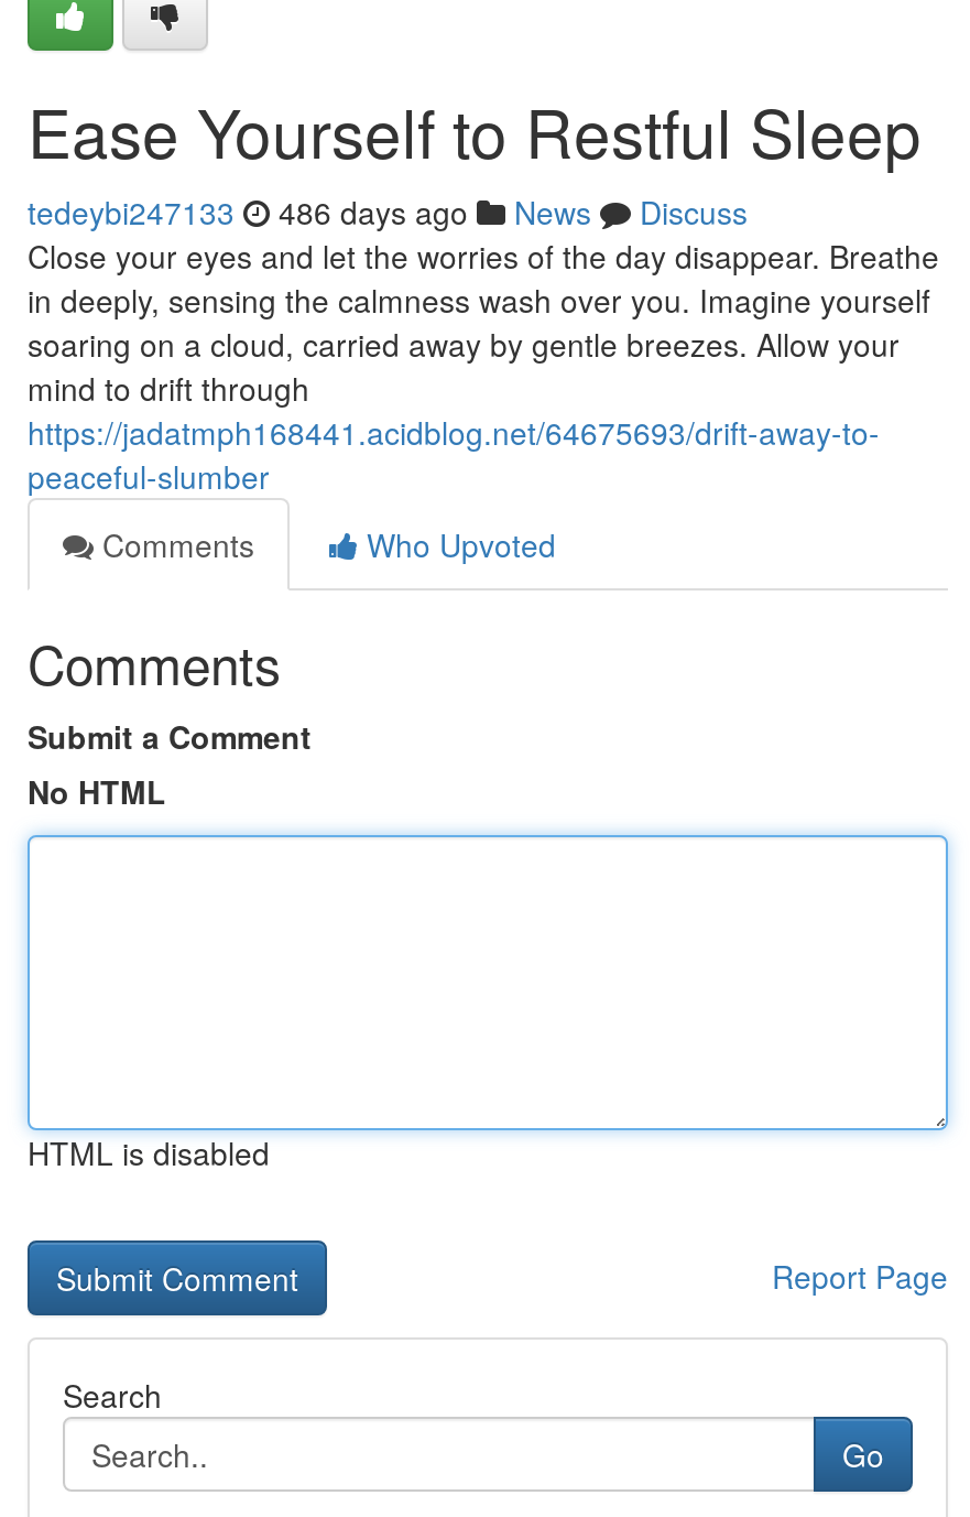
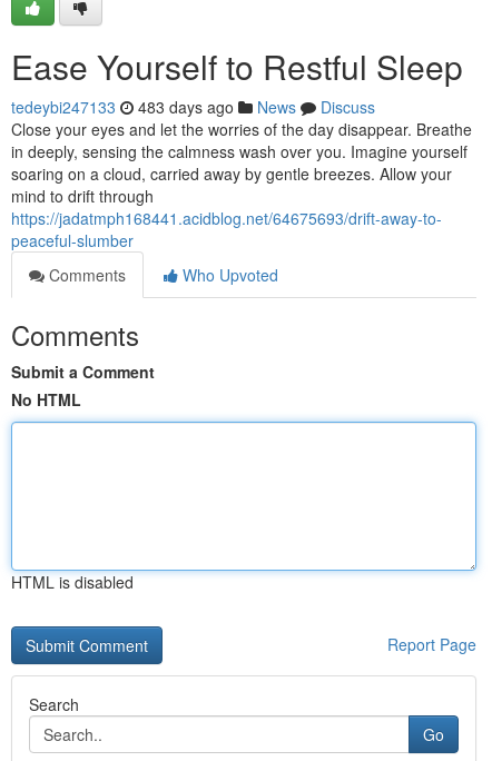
- tedeybi247133 486 days ago News Discuss
+ tedeybi247133 483 days ago News Discuss
